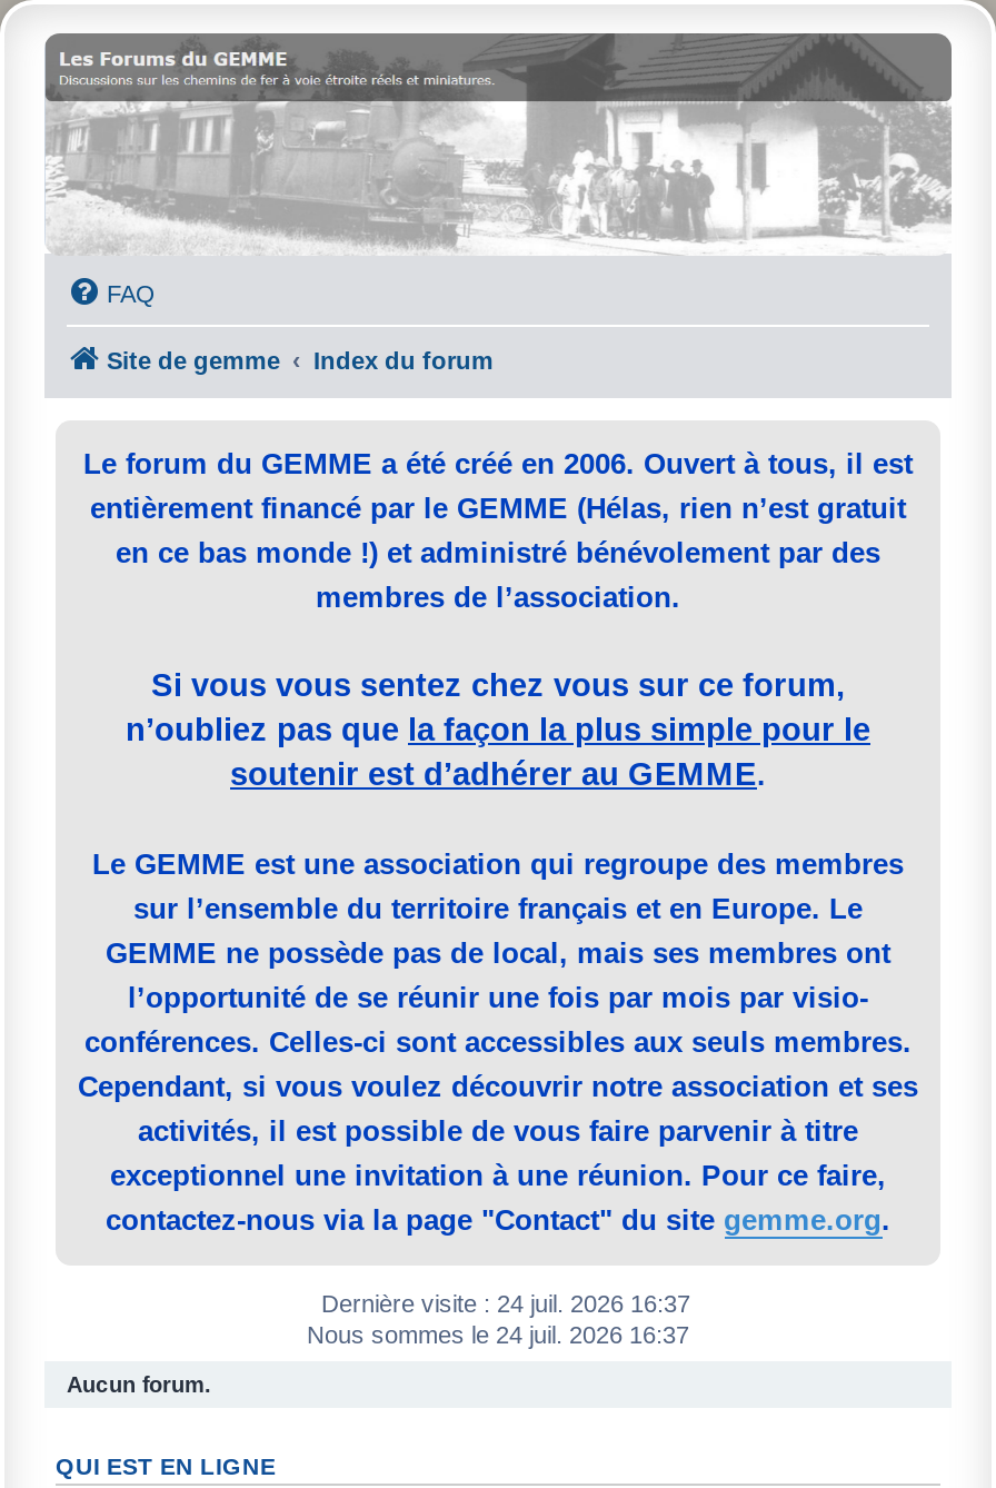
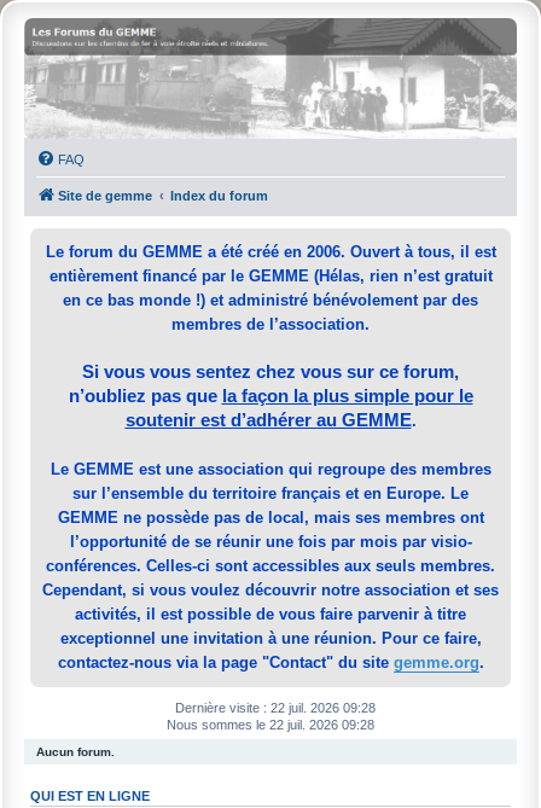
- Dernière visite : 24 juil. 2026 16:37
+ Dernière visite : 22 juil. 2026 09:28

- Nous sommes le 24 juil. 2026 16:37
+ Nous sommes le 22 juil. 2026 09:28
